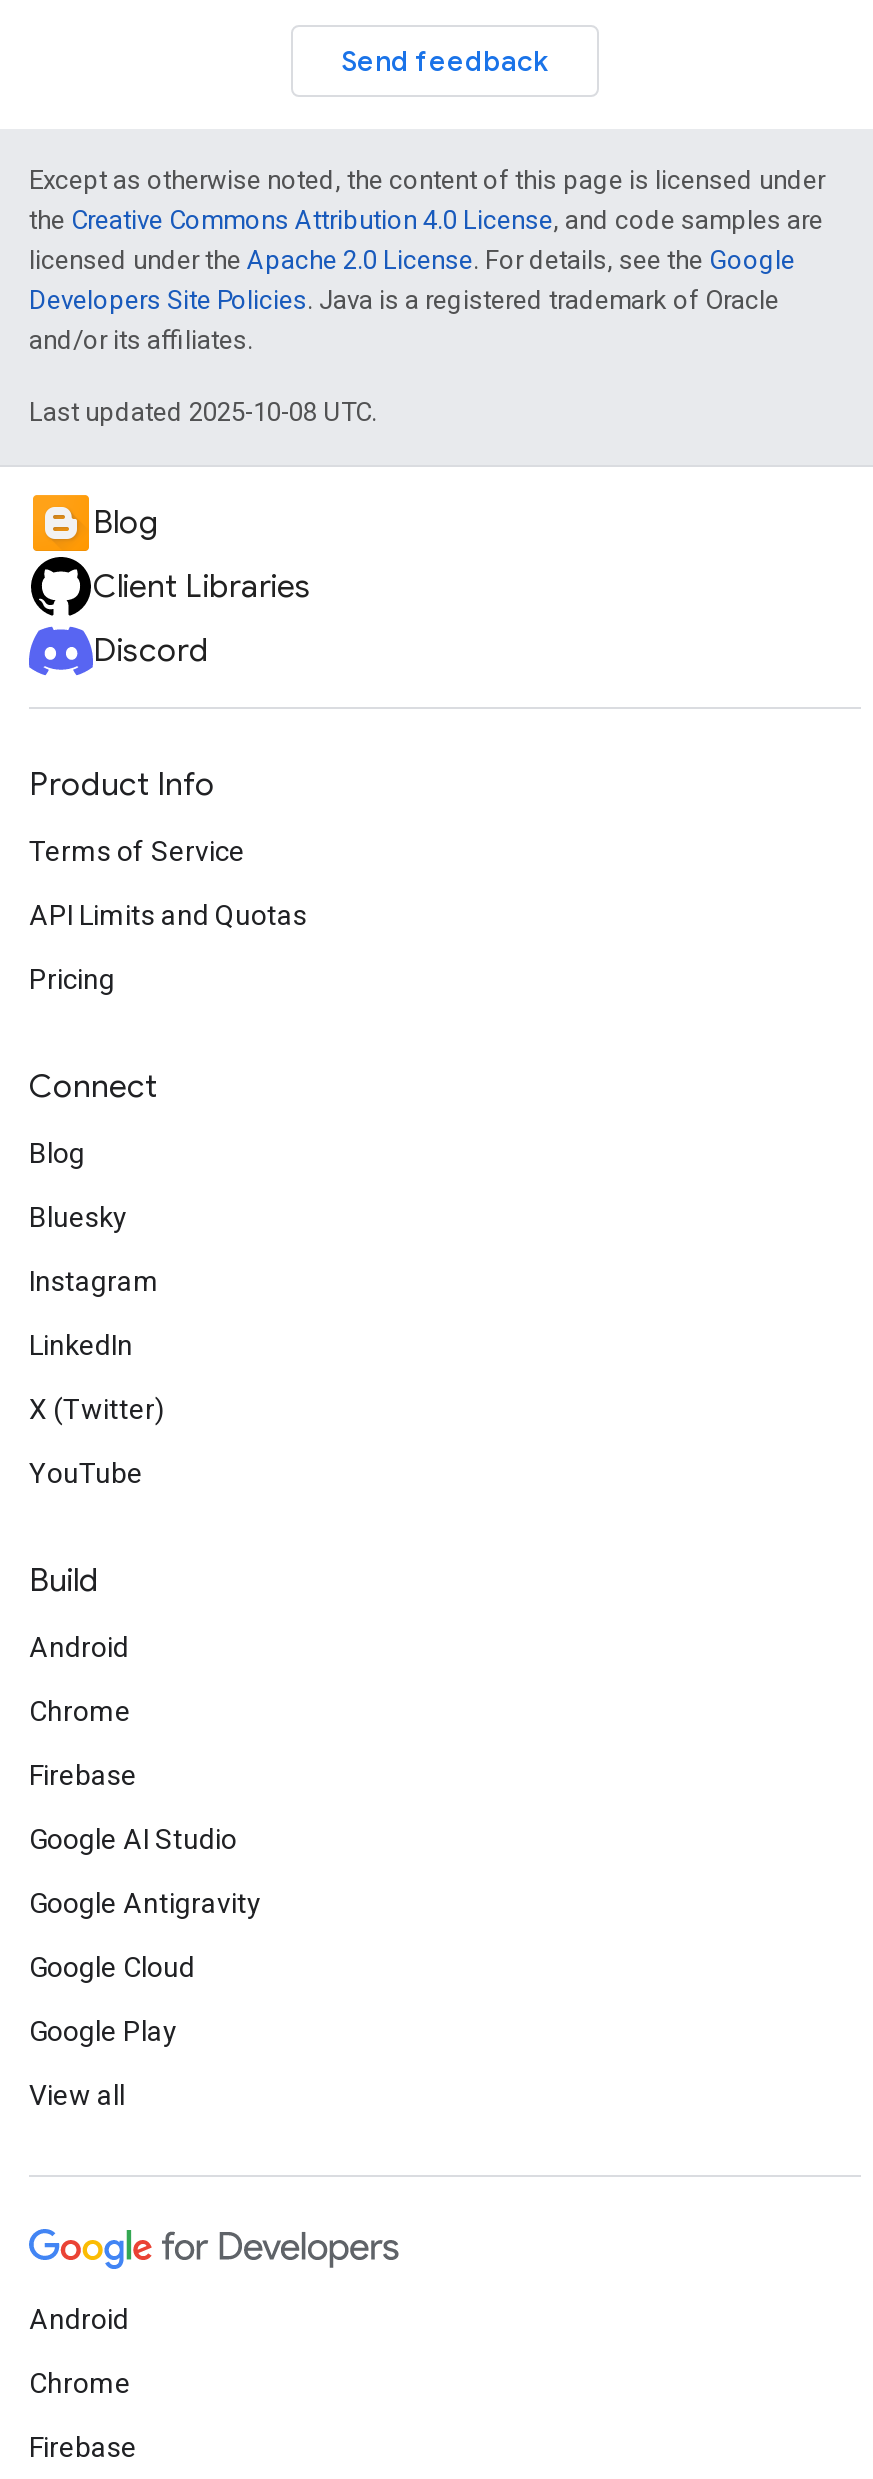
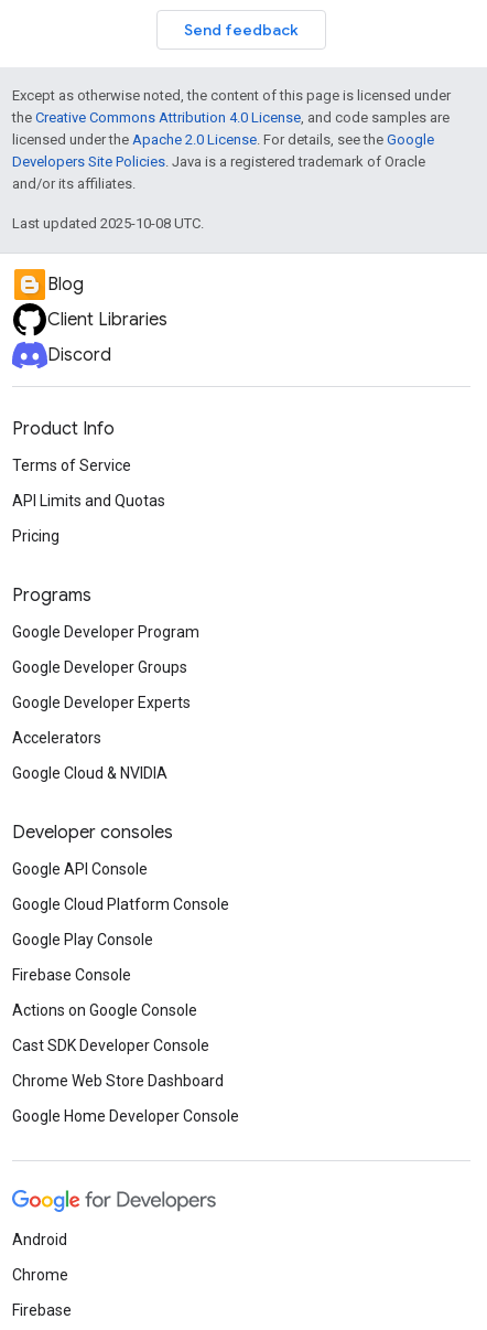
- Connect
- Blog
- Bluesky
- Instagram
- LinkedIn
- X (Twitter)
- YouTube
- Build
- Android
- Chrome
- Firebase
- Google AI Studio
- Google Antigravity
- Google Cloud
- Google Play
- View all
+ Programs
+ Google Developer Program
+ Google Developer Groups
+ Google Developer Experts
+ Accelerators
+ Google Cloud & NVIDIA
+ Developer consoles
+ Google API Console
+ Google Cloud Platform Console
+ Google Play Console
+ Firebase Console
+ Actions on Google Console
+ Cast SDK Developer Console
+ Chrome Web Store Dashboard
+ Google Home Developer Console
